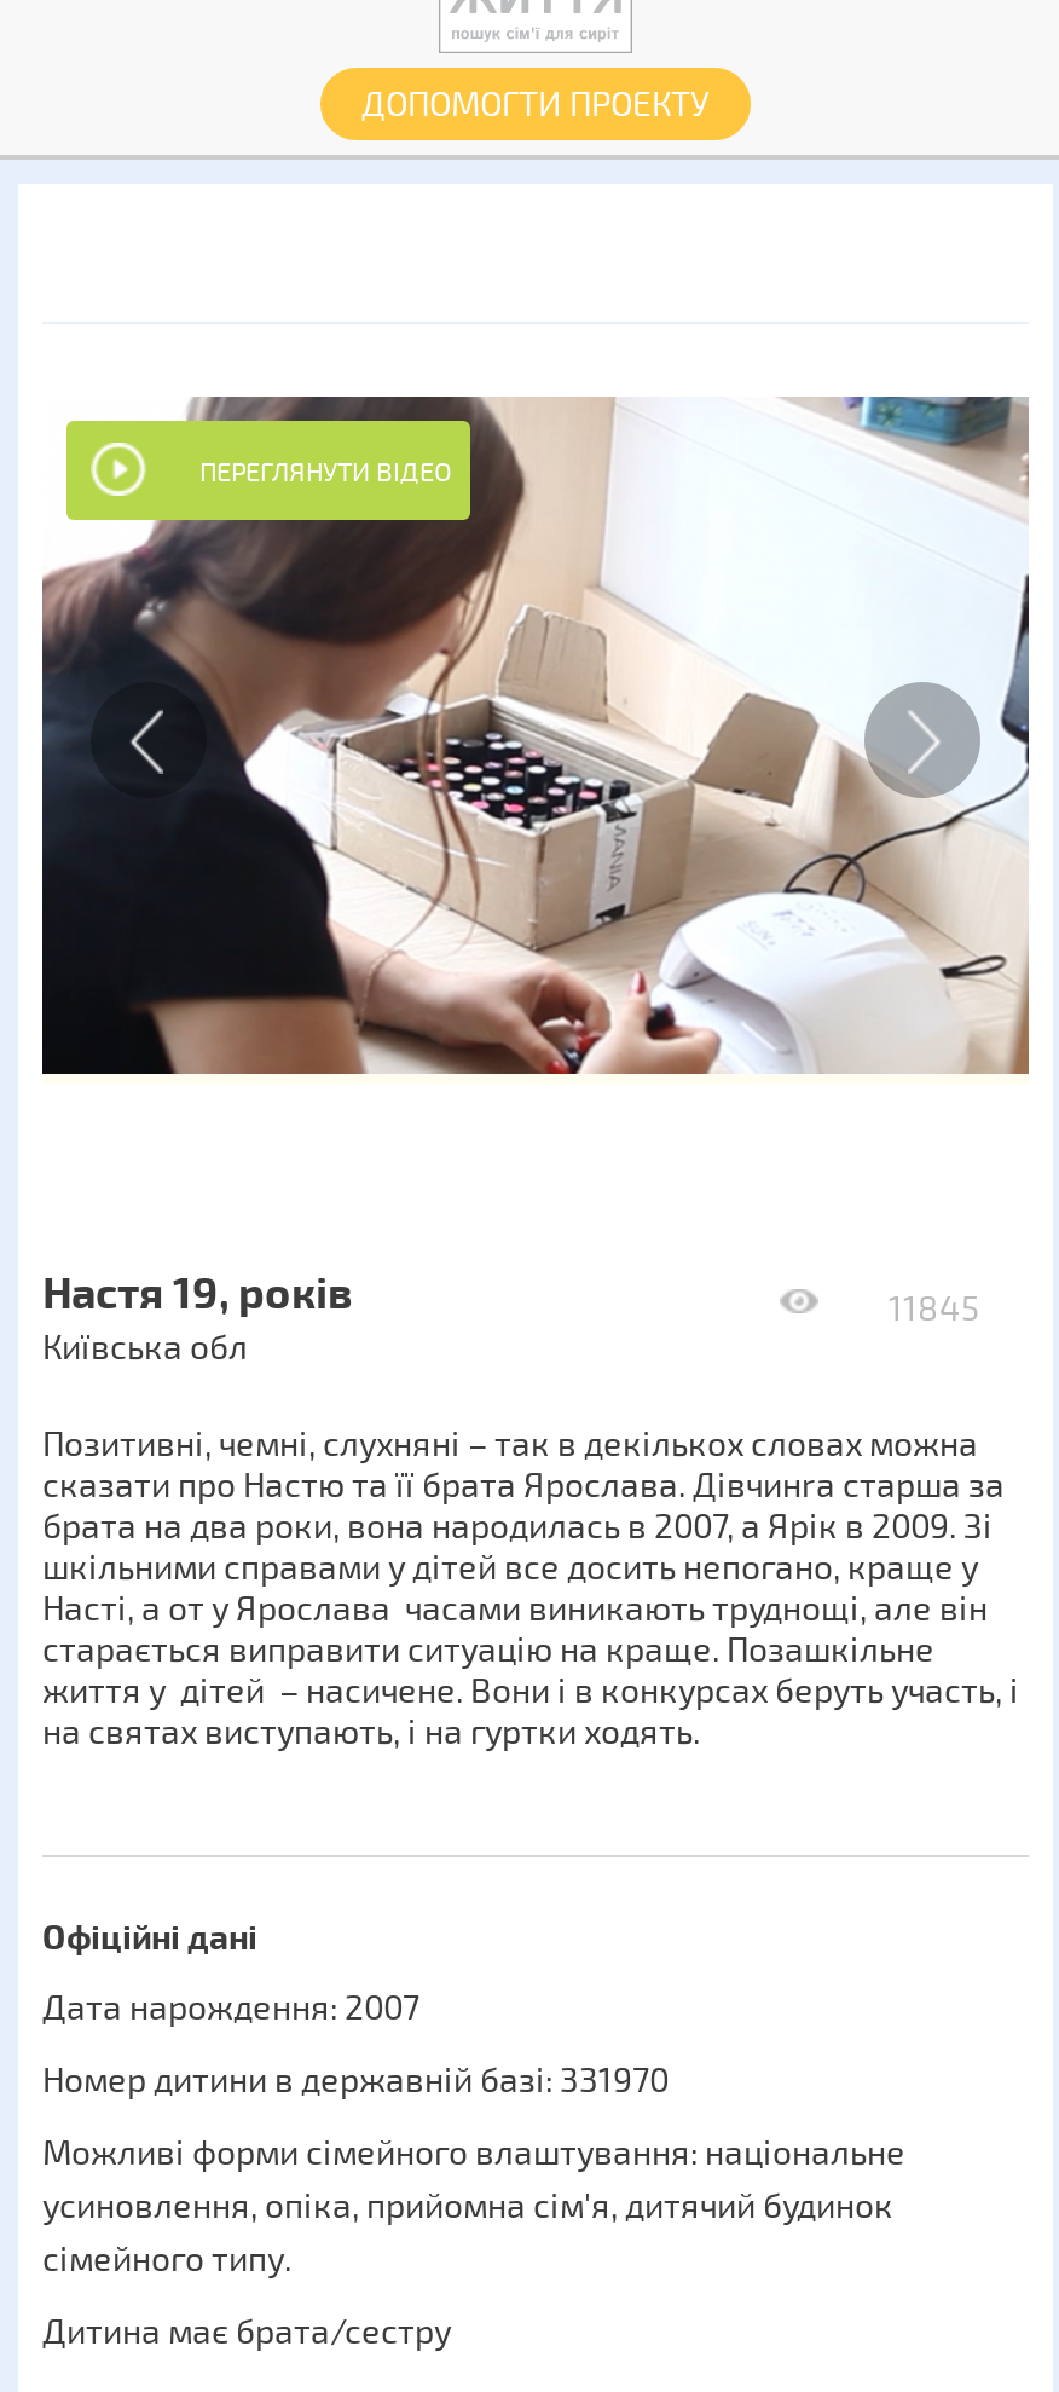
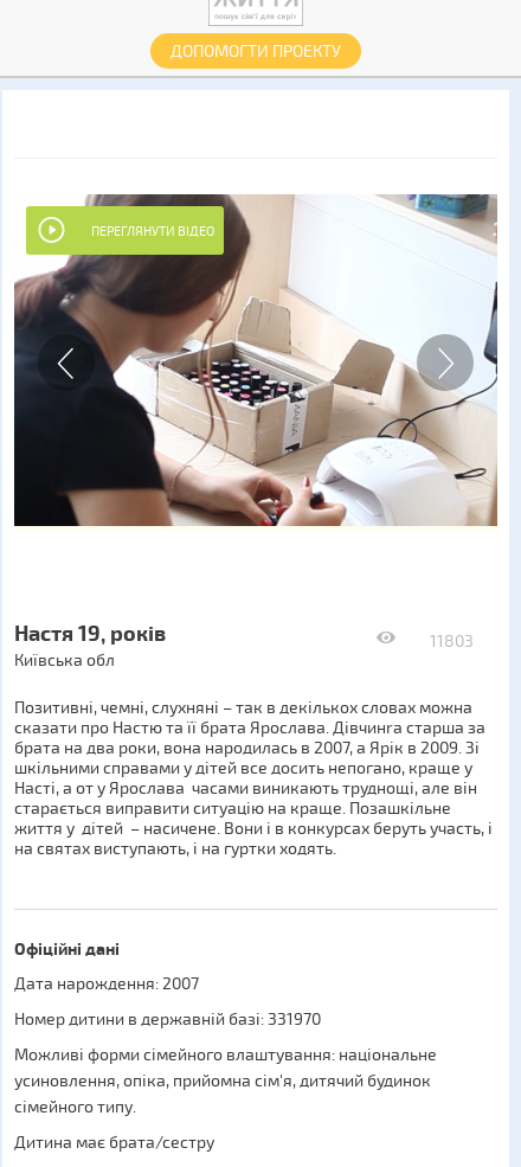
- 11845
+ 11803
